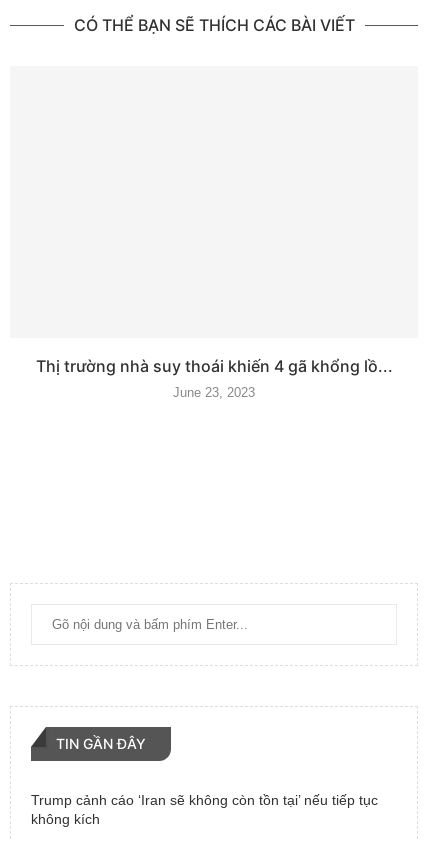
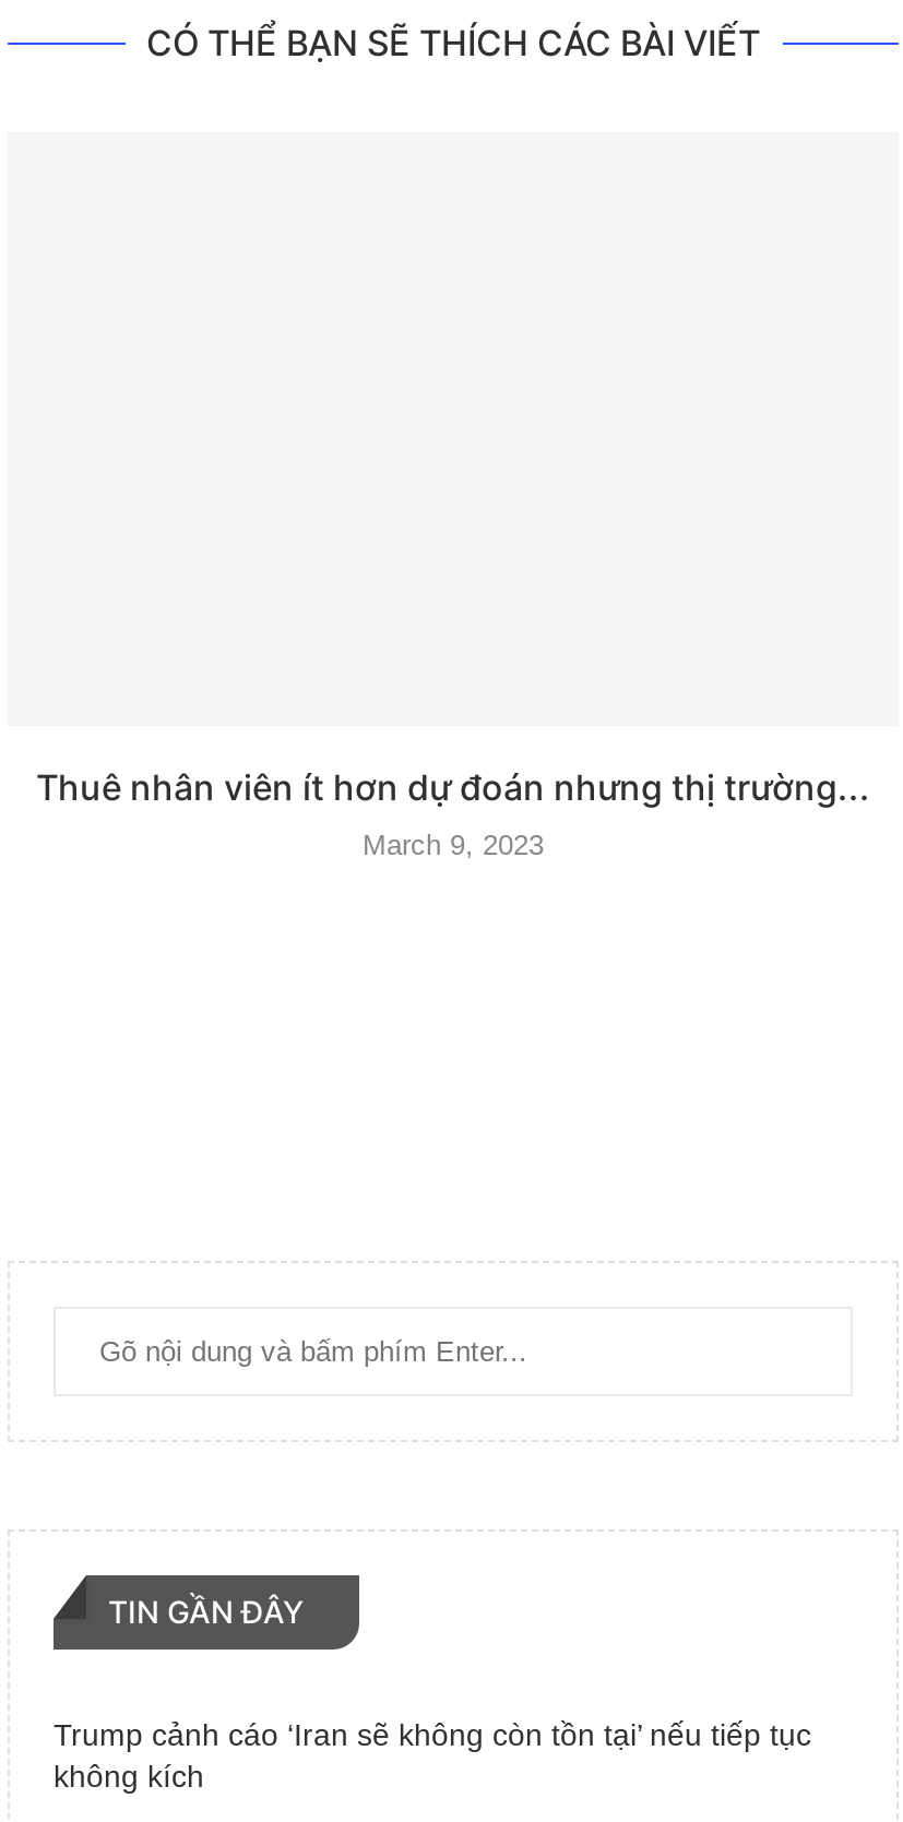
- Thị trường nhà suy thoái khiến 4 gã khổng lồ...
- June 23, 2023
+ Thuê nhân viên ít hơn dự đoán nhưng thị trường...
+ March 9, 2023
